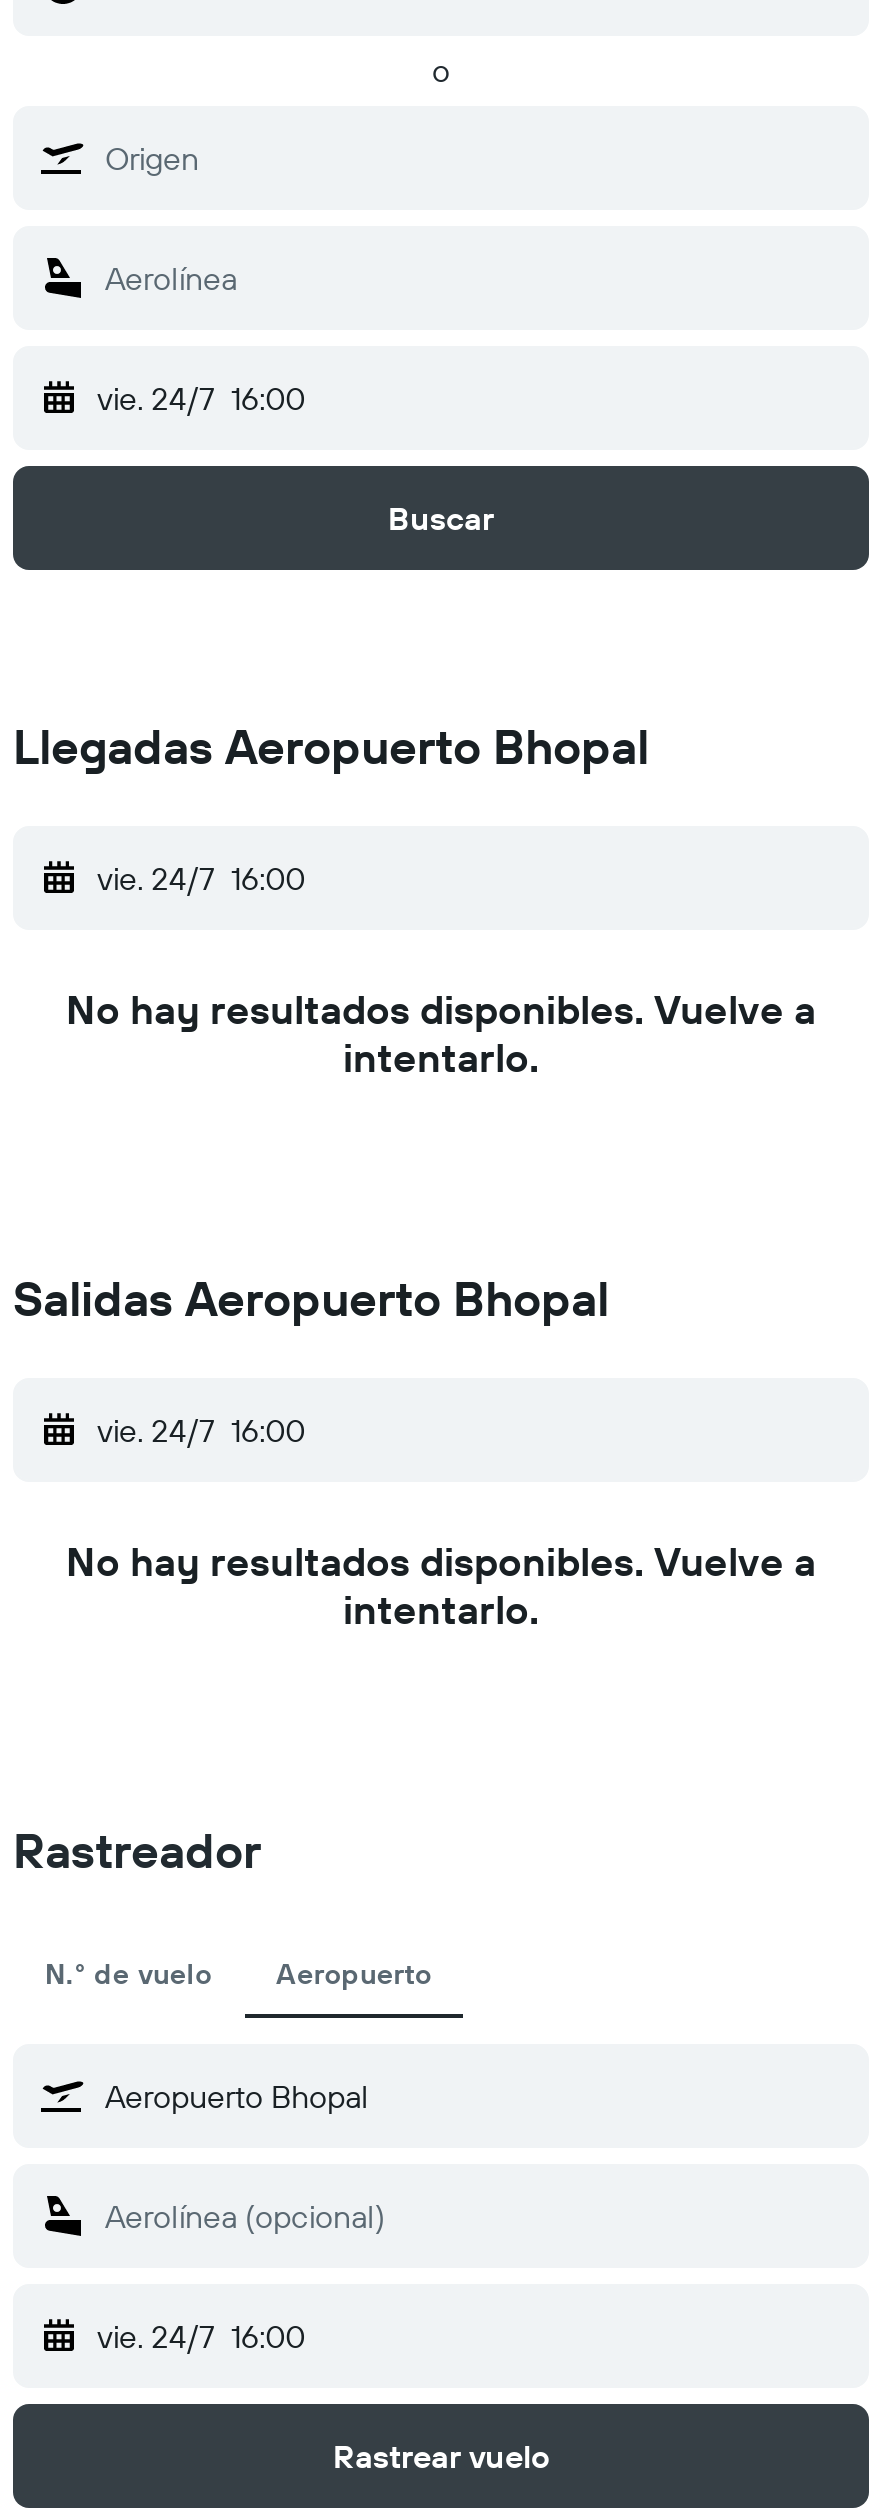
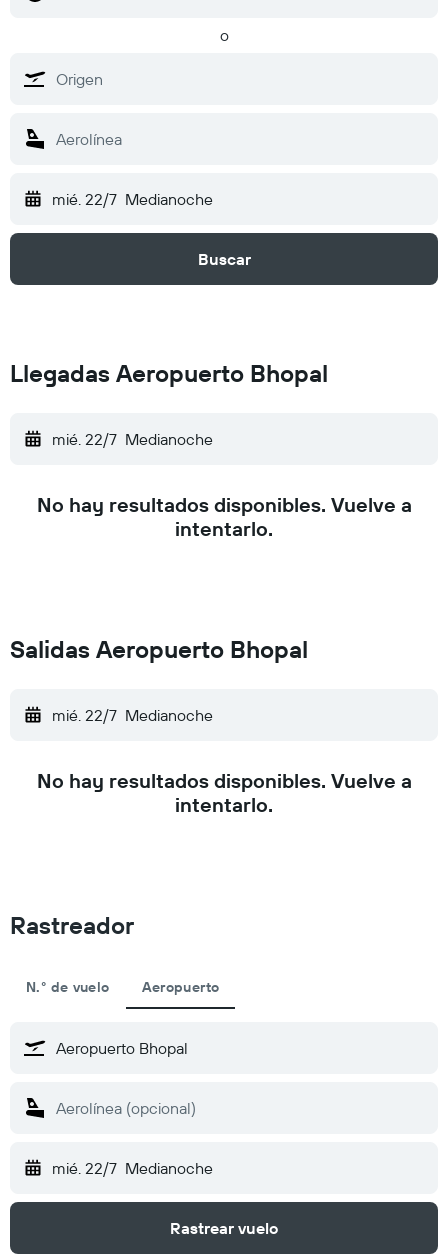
- vie. 24/7 16:00
+ mié. 22/7 Medianoche

- vie. 24/7 16:00
+ mié. 22/7 Medianoche

- vie. 24/7 16:00
+ mié. 22/7 Medianoche

- vie. 24/7 16:00
+ mié. 22/7 Medianoche
